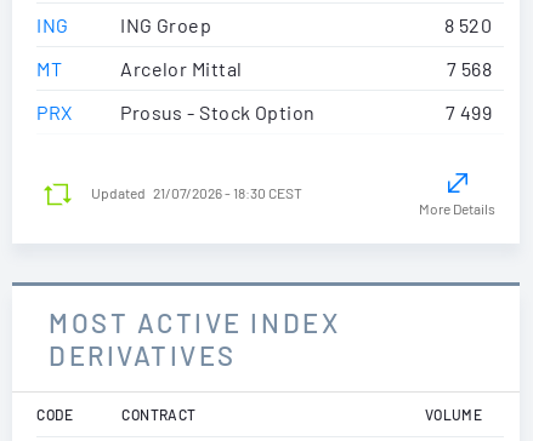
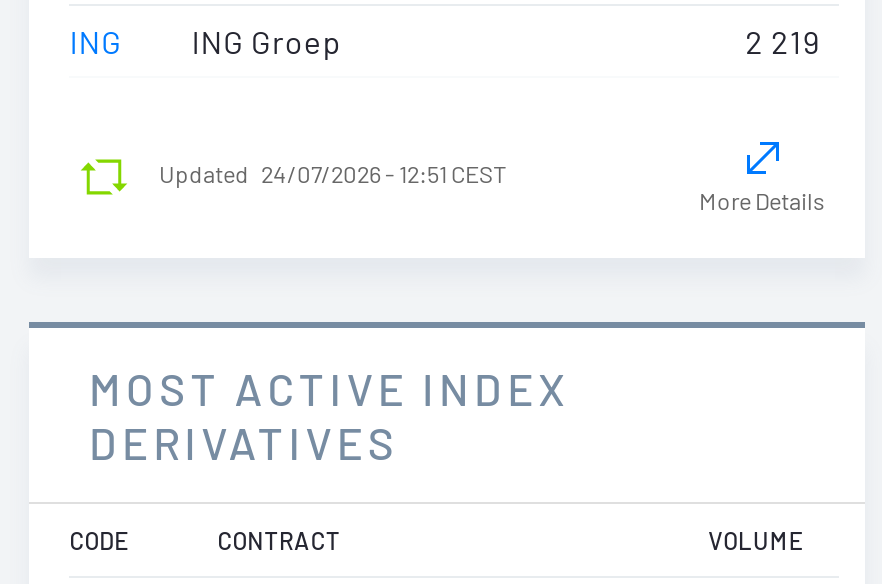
- 8 520
- MT
- Arcelor Mittal
- 7 568
- PRX
- Prosus - Stock Option
- 7 499
+ 2 219

- Updated 21/07/2026 - 18:30 CEST
+ Updated 24/07/2026 - 12:51 CEST
